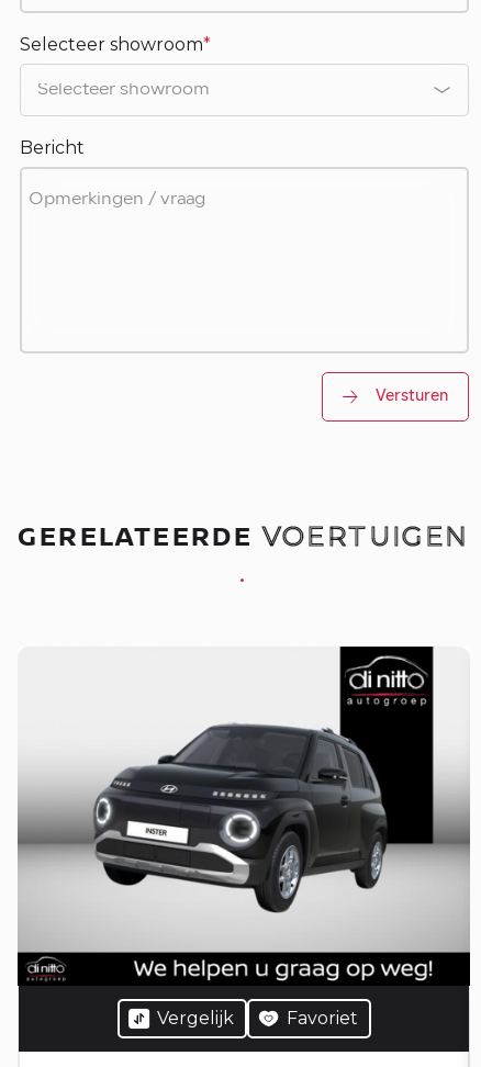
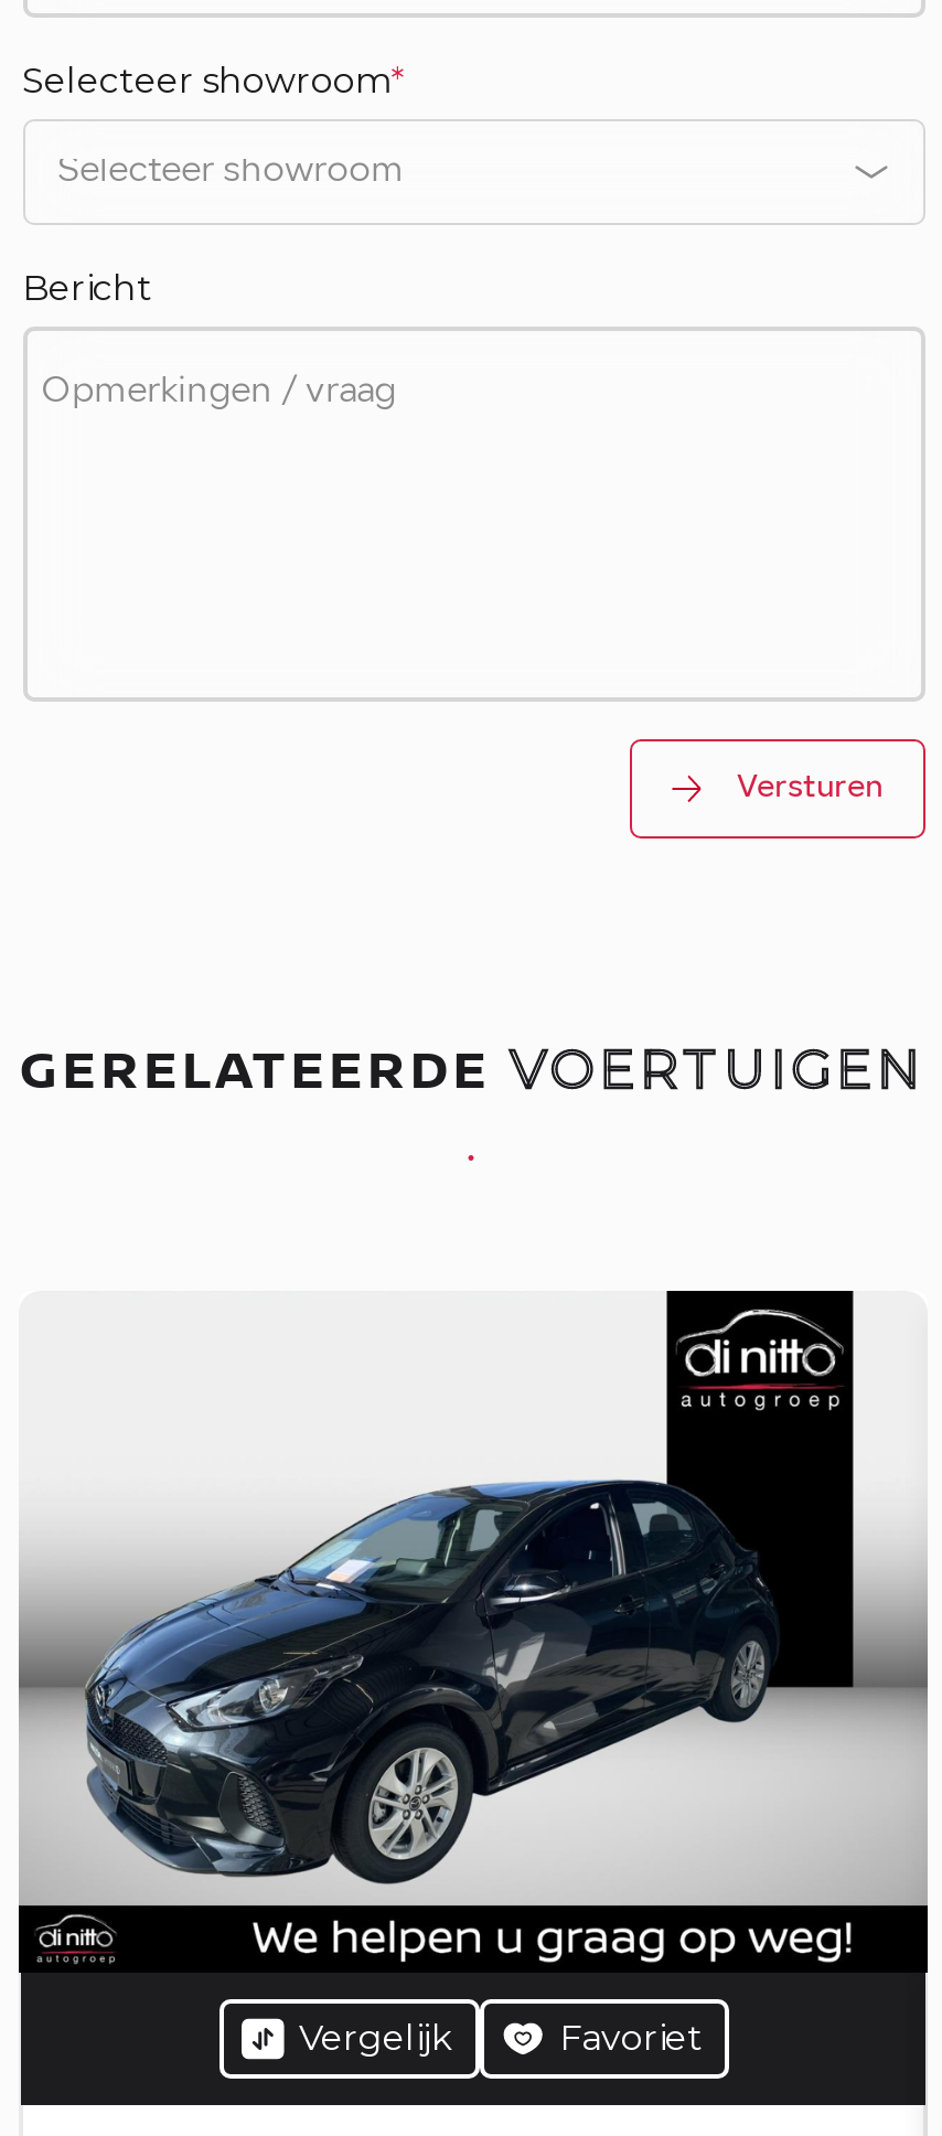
- [image]
+ [image]
